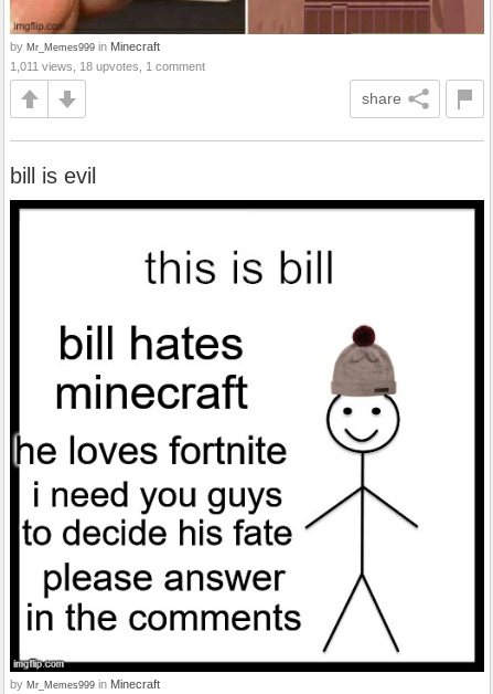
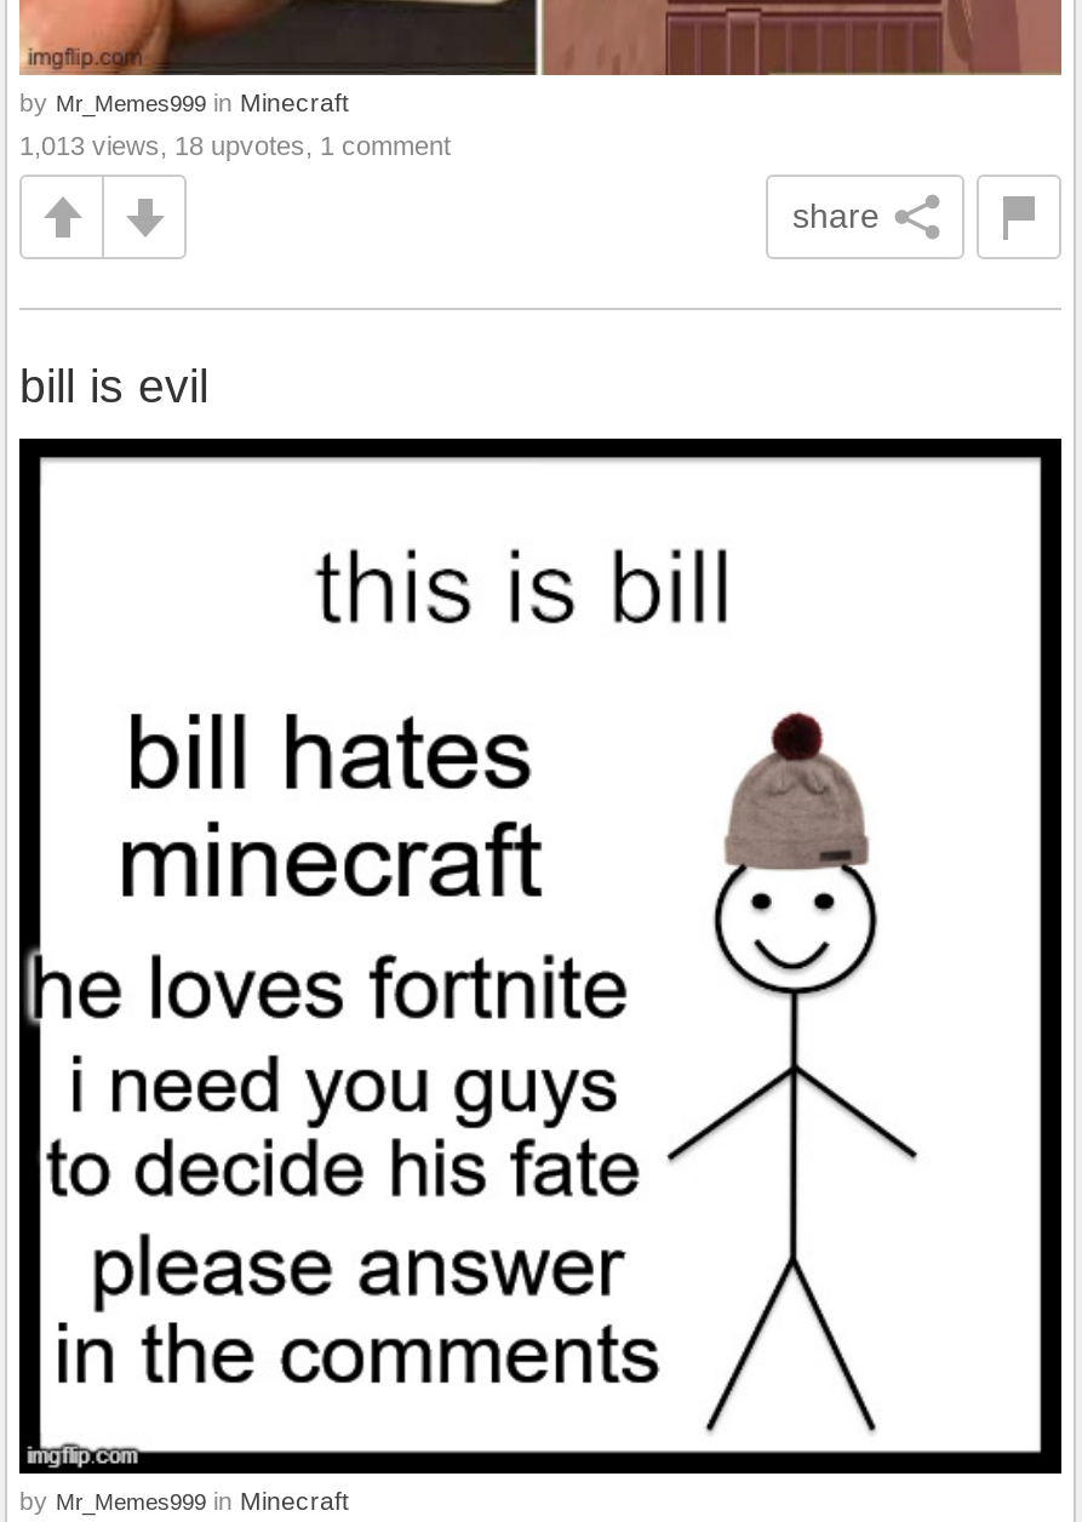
- 1,011 views, 18 upvotes, 1 comment
+ 1,013 views, 18 upvotes, 1 comment
